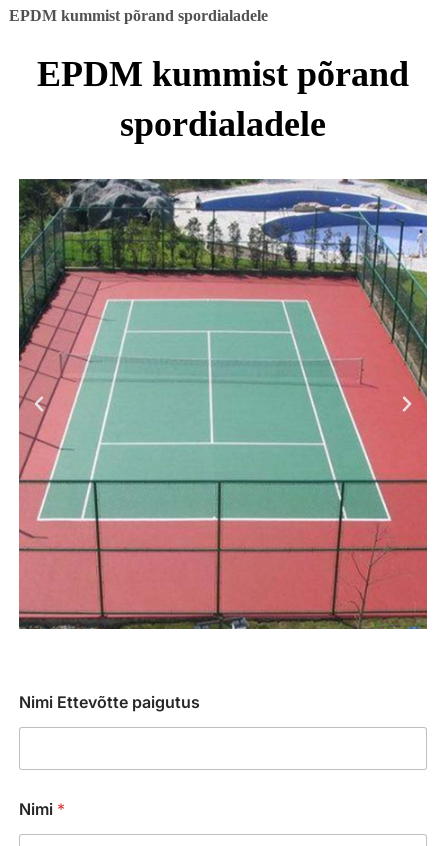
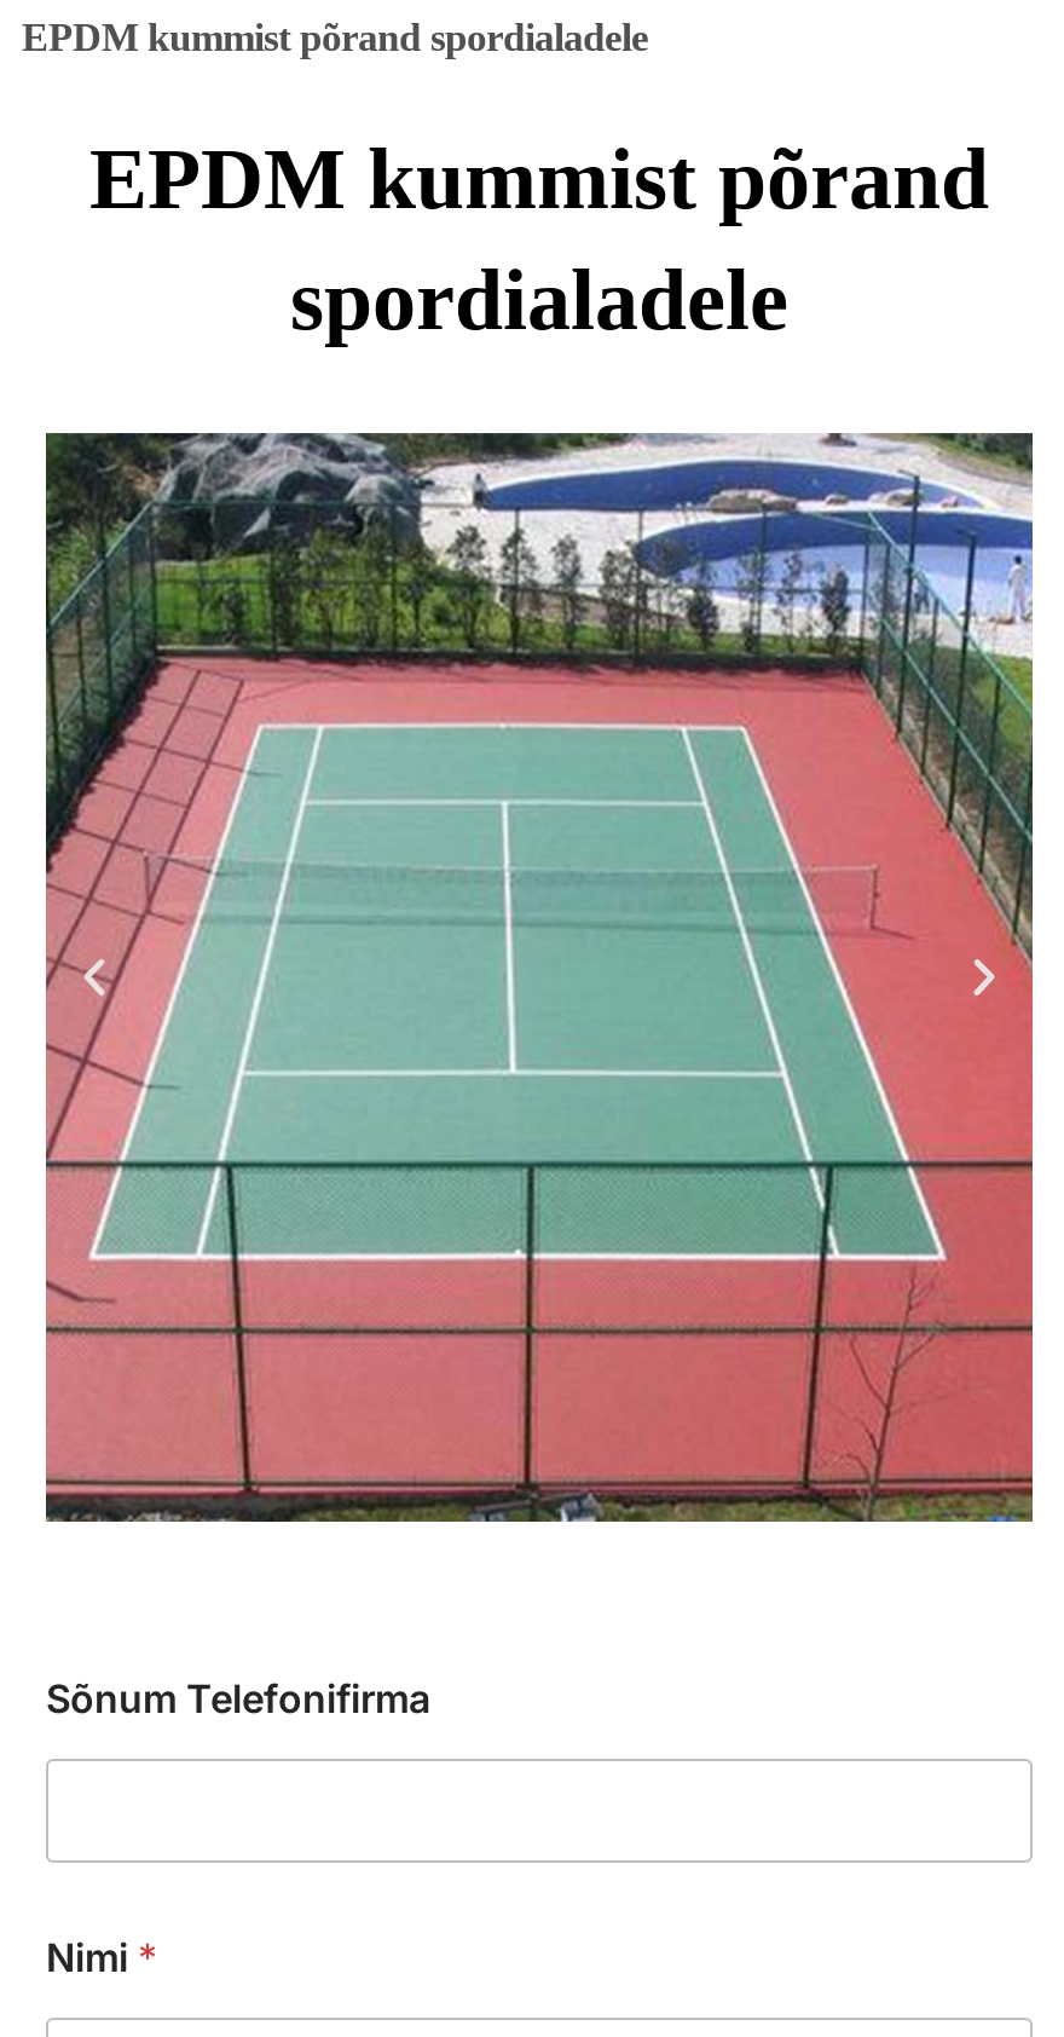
- Nimi Ettevõtte paigutus
+ Sõnum Telefonifirma
